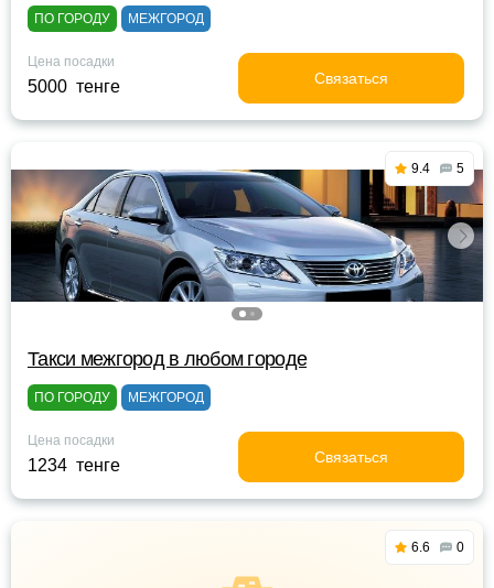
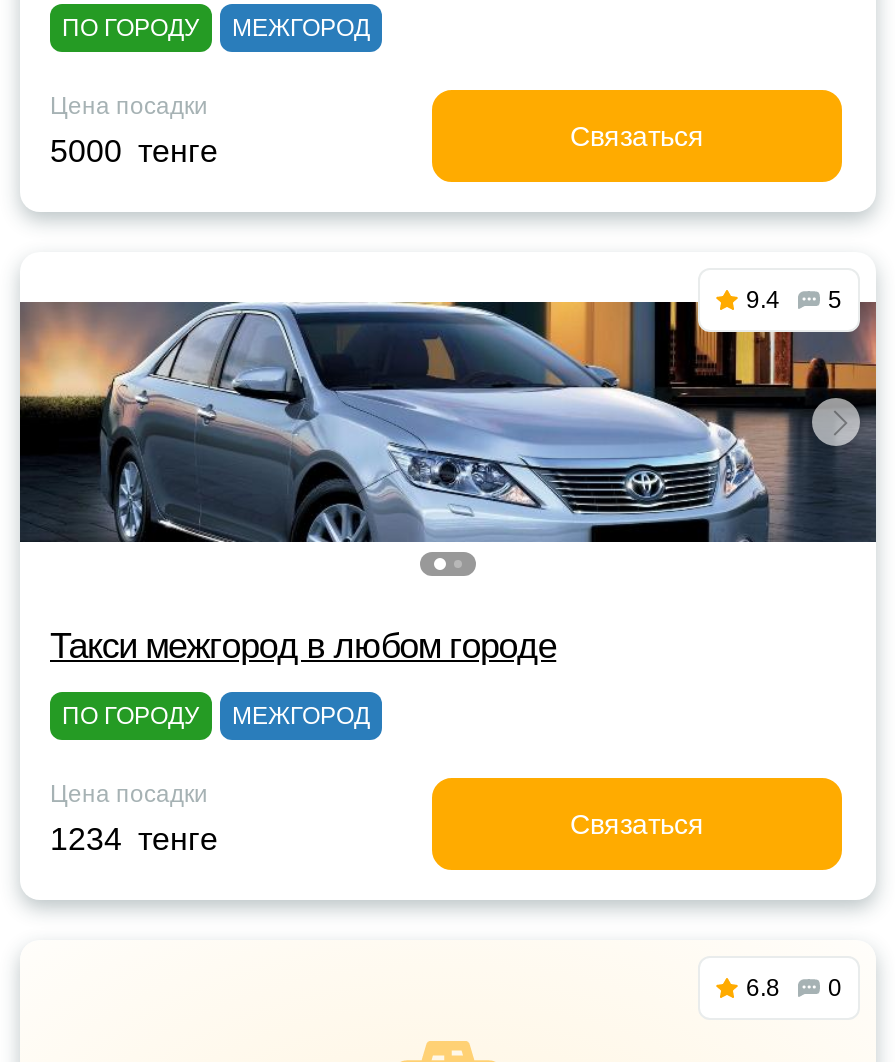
- 6.6 0
+ 6.8 0
